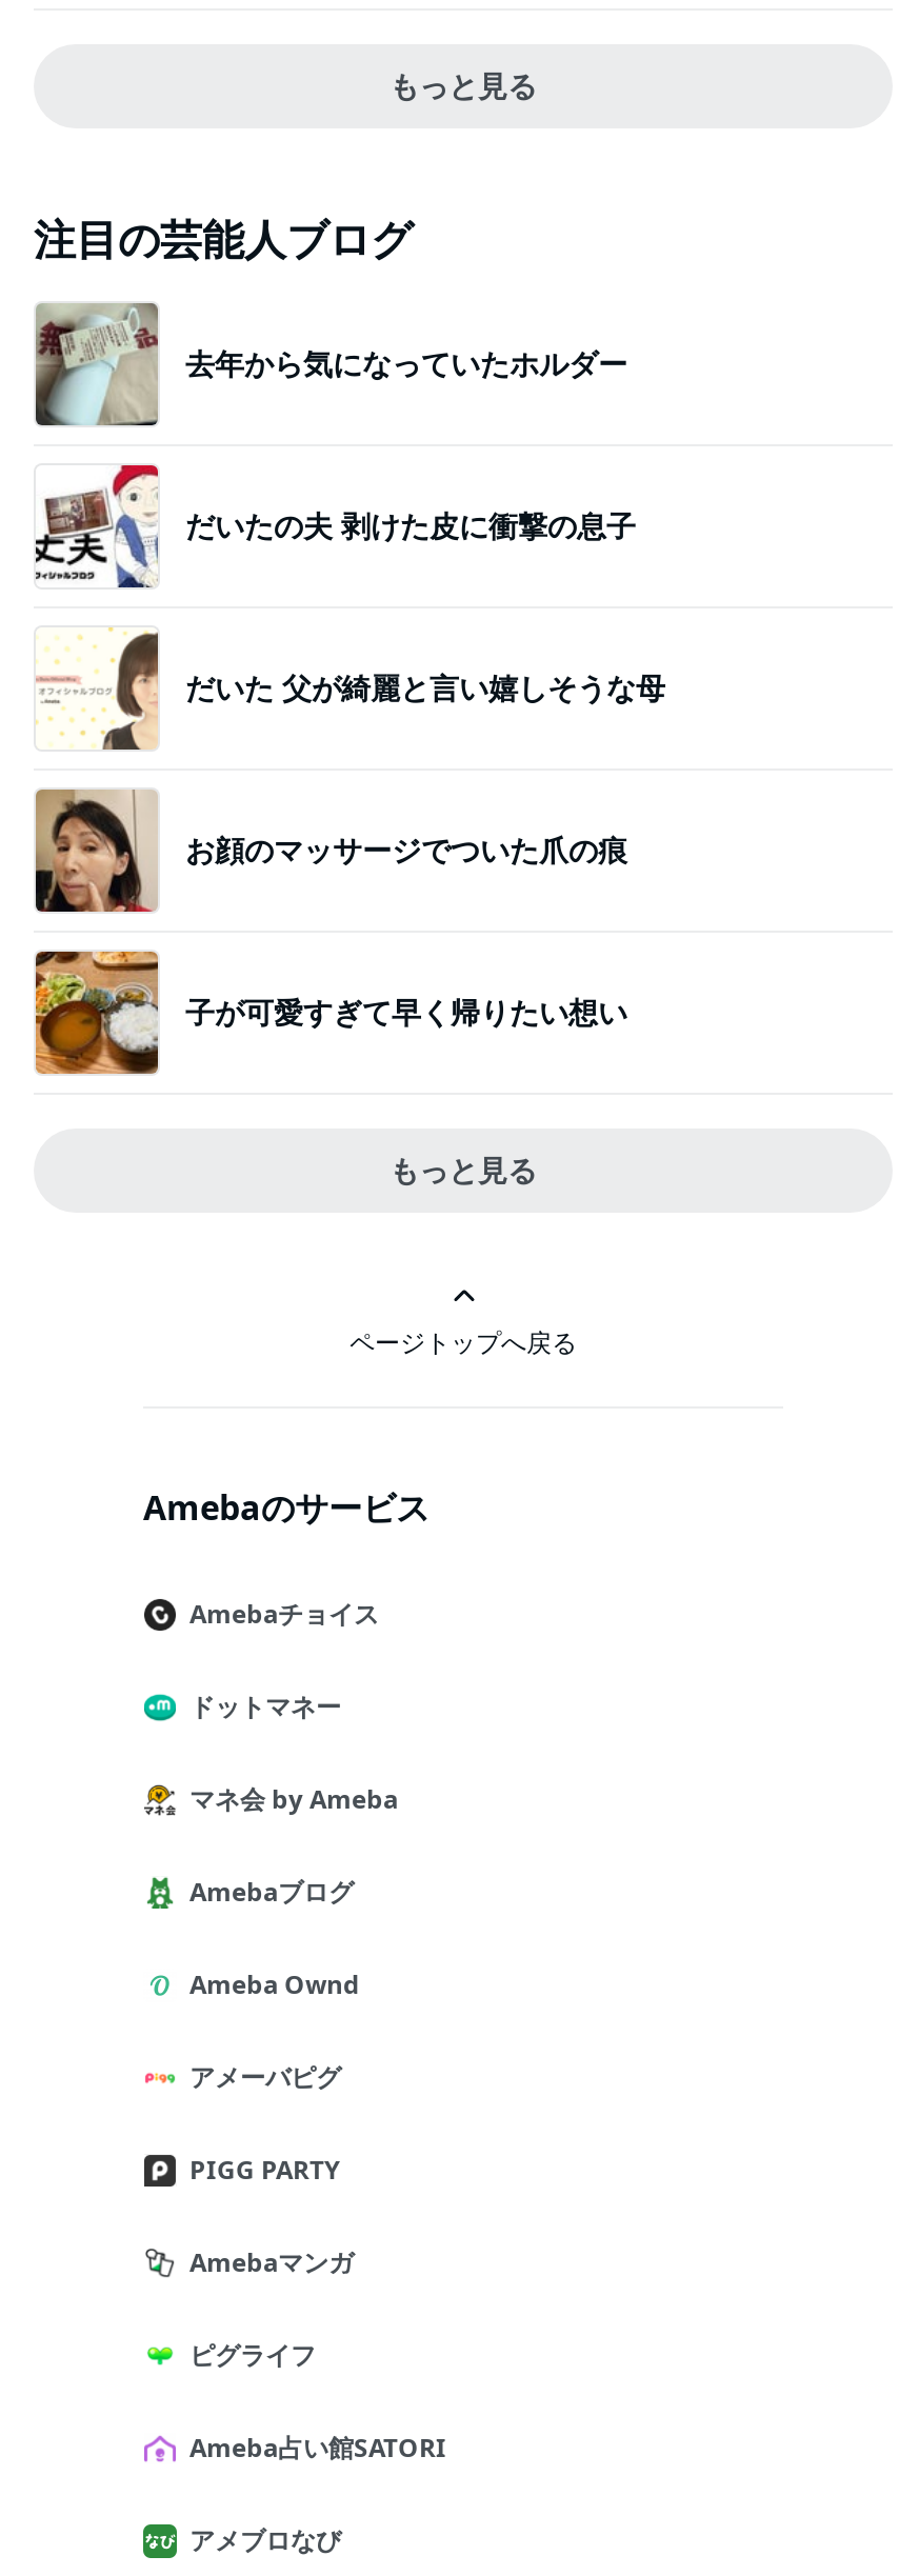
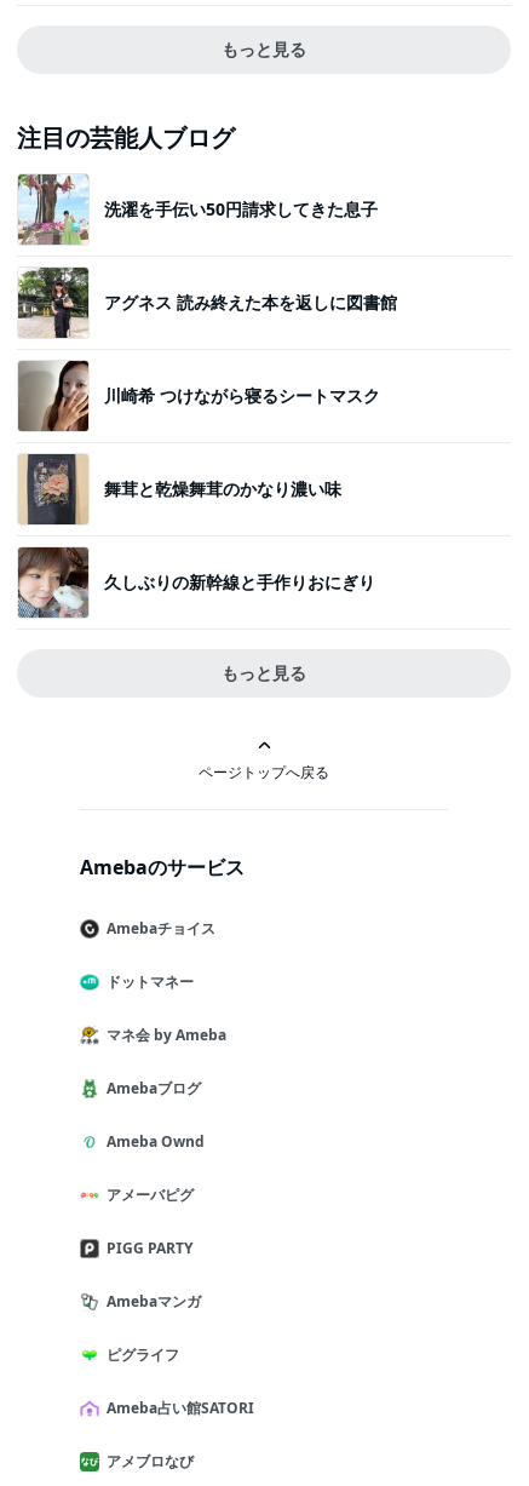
- [image]
- 去年から気になっていたホルダー
+ [image]
+ 洗濯を手伝い50円請求してきた息子

- [image]
- だいたの夫 剥けた皮に衝撃の息子
+ [image]
+ アグネス 読み終えた本を返しに図書館

- [image]
- だいた 父が綺麗と言い嬉しそうな母
+ [image]
+ 川崎希 つけながら寝るシートマスク

- [image]
- お顔のマッサージでついた爪の痕
+ [image]
+ 舞茸と乾燥舞茸のかなり濃い味

- [image]
- 子が可愛すぎて早く帰りたい想い
+ [image]
+ 久しぶりの新幹線と手作りおにぎり
